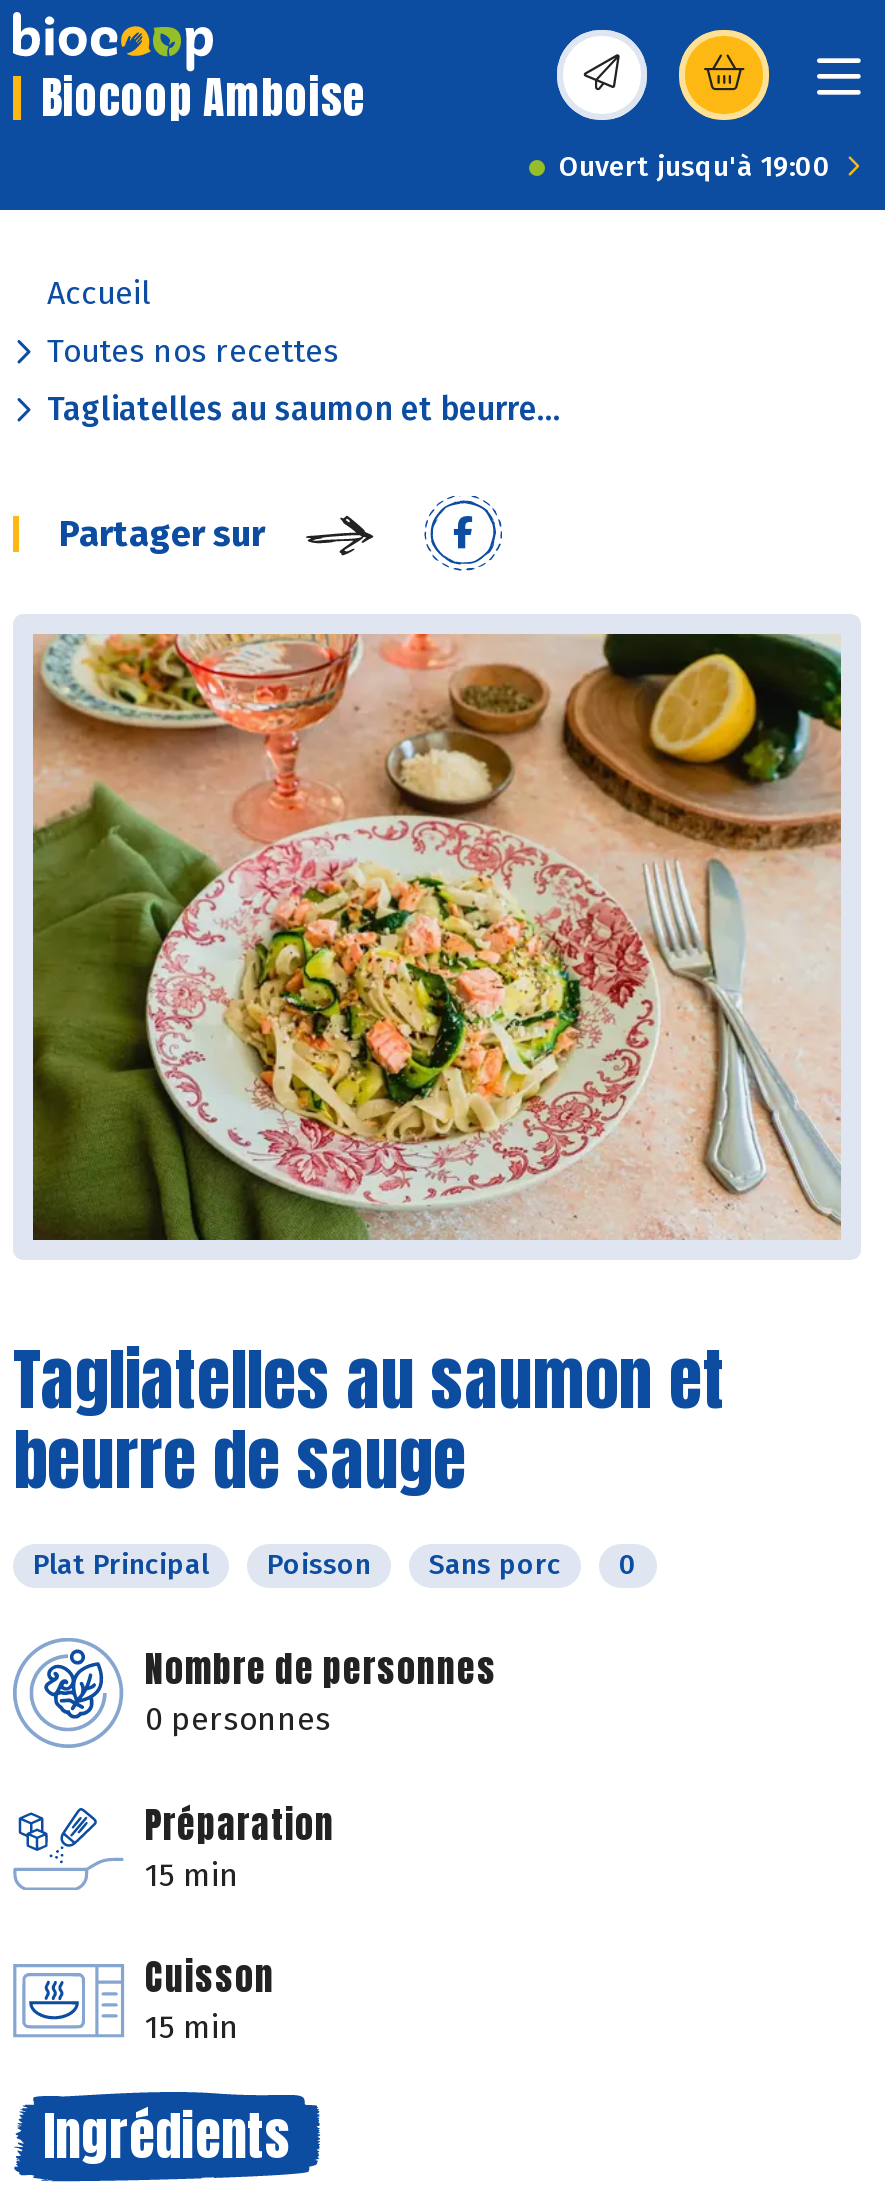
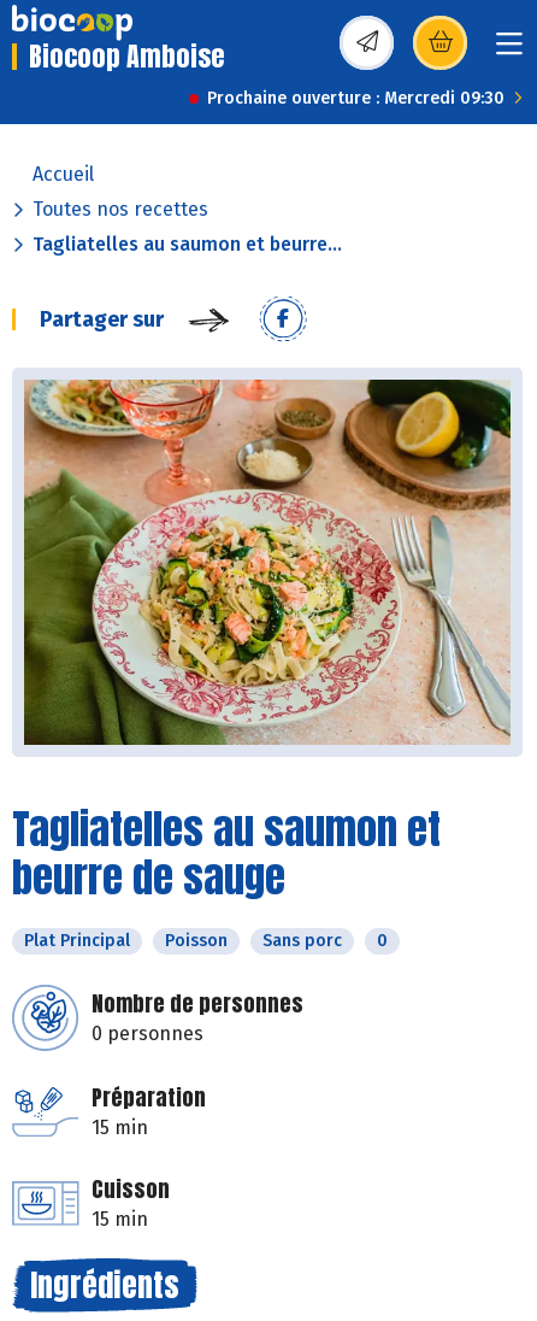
- Ouvert jusqu'à 19:00
+ Prochaine ouverture : Mercredi 09:30
